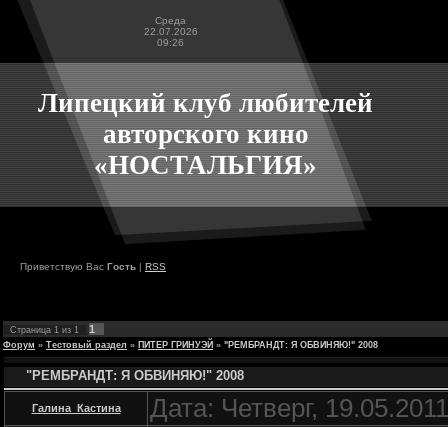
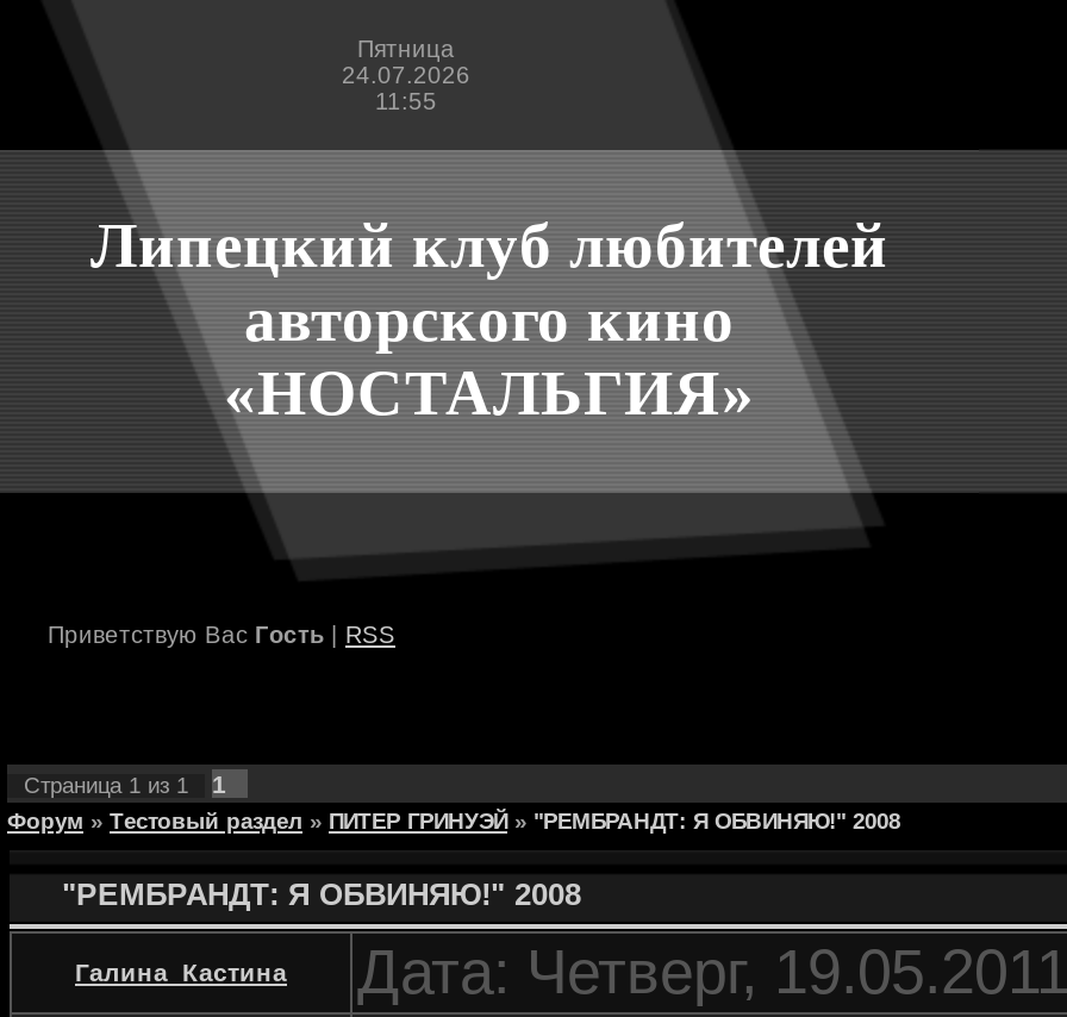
- Среда
- 22.07.2026
- 09:26
+ Пятница
+ 24.07.2026
+ 11:55
